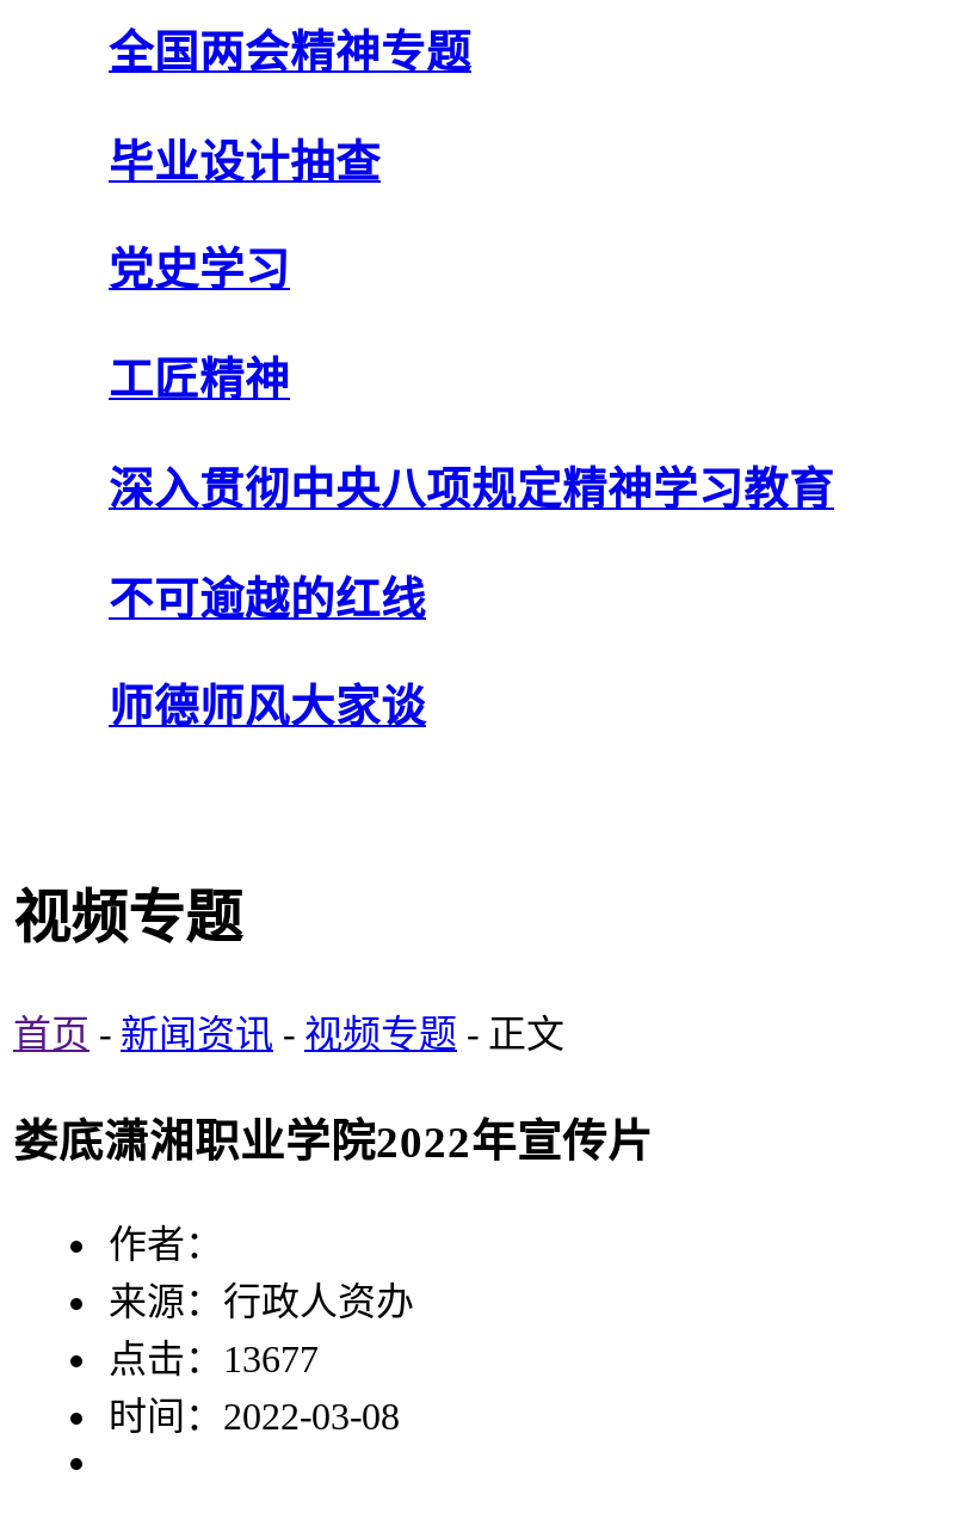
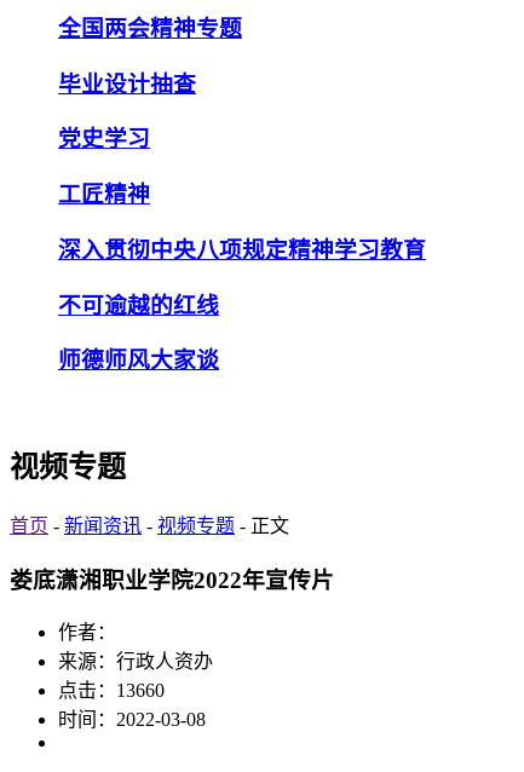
- 点击：13677
+ 点击：13660
